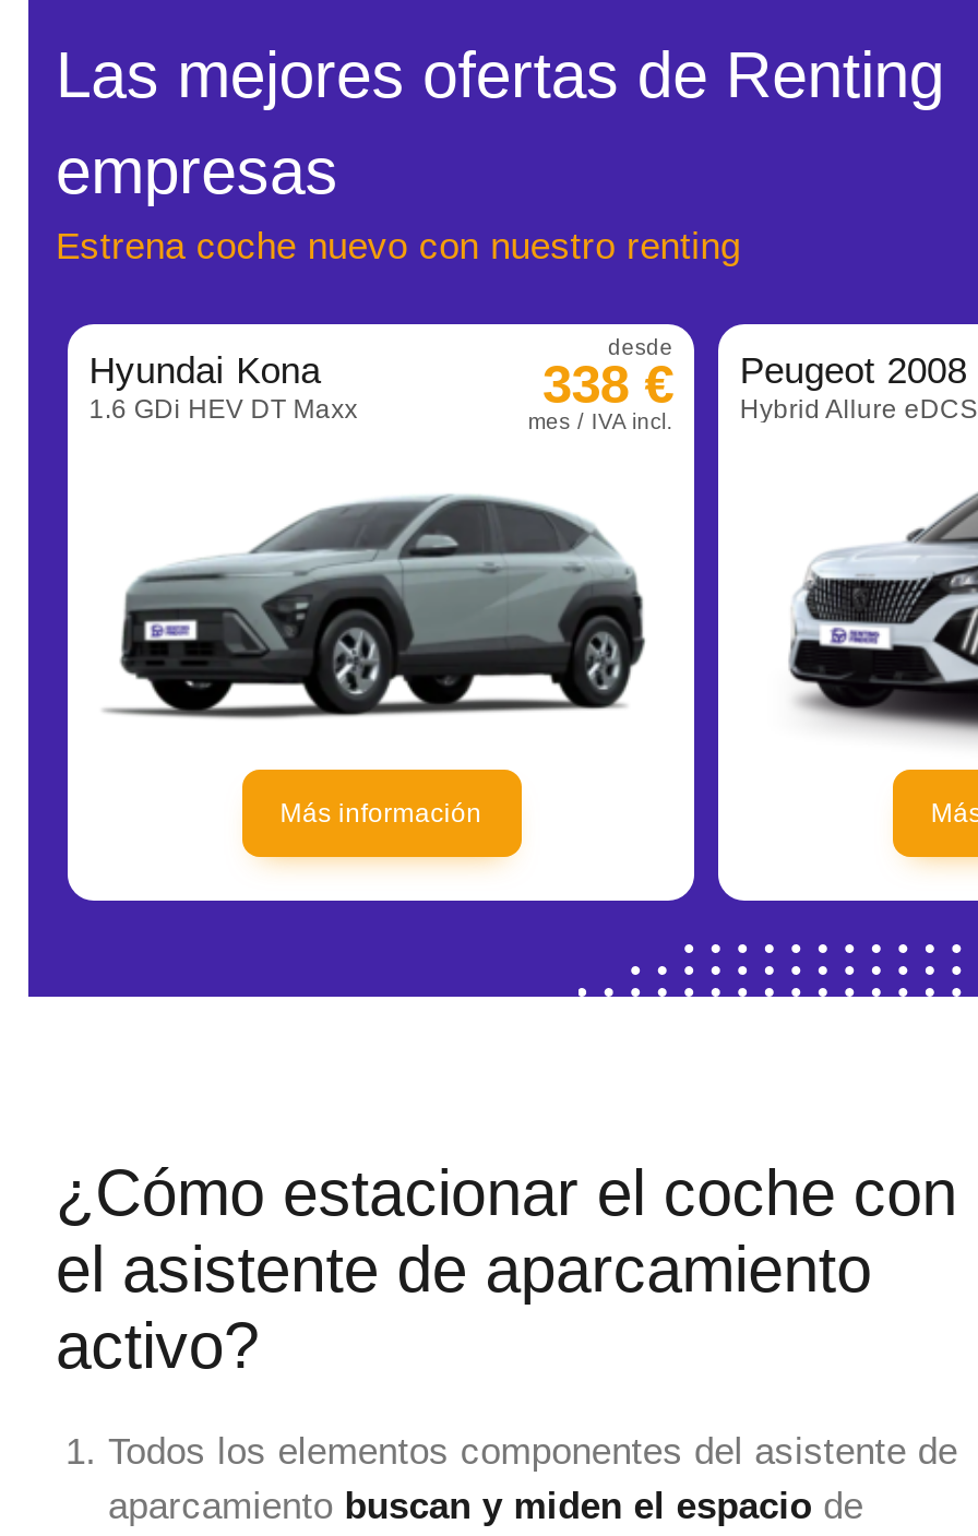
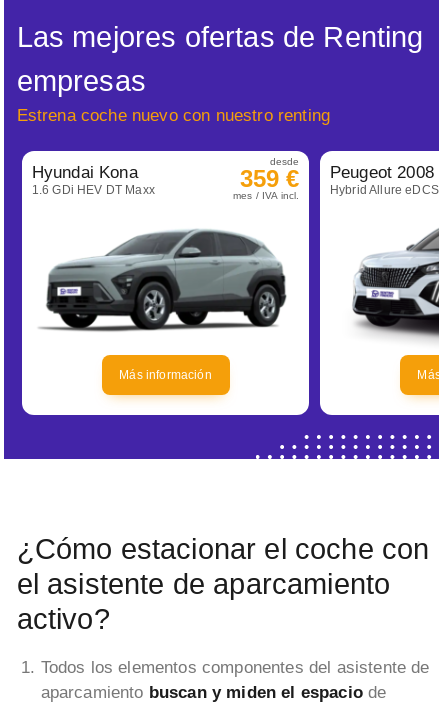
- 338 € Peugeot 2008
+ 359 € Peugeot 2008
